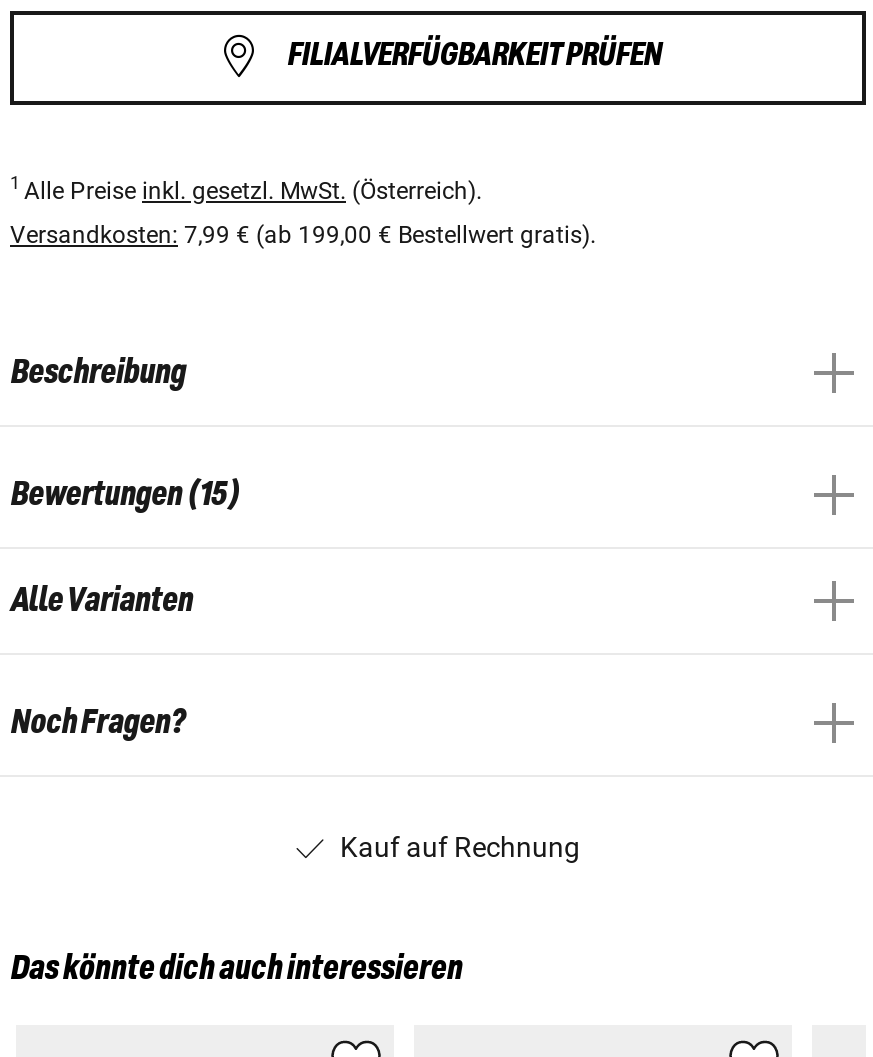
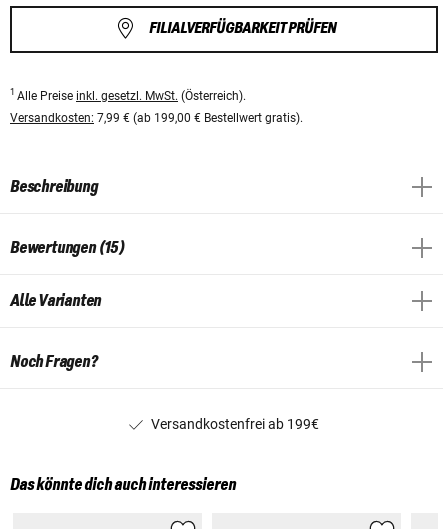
- Kauf auf Rechnung
+ Versandkostenfrei ab 199€
